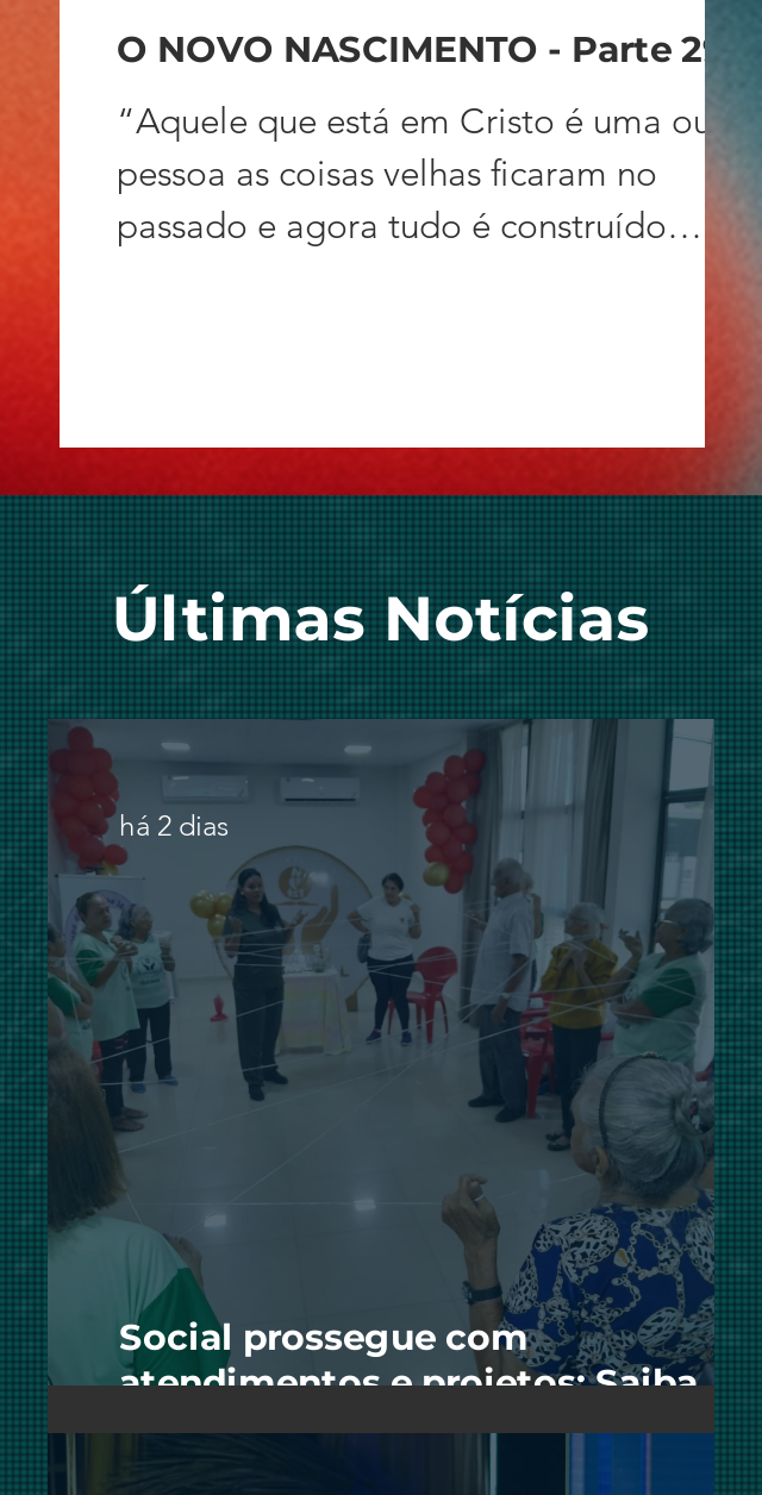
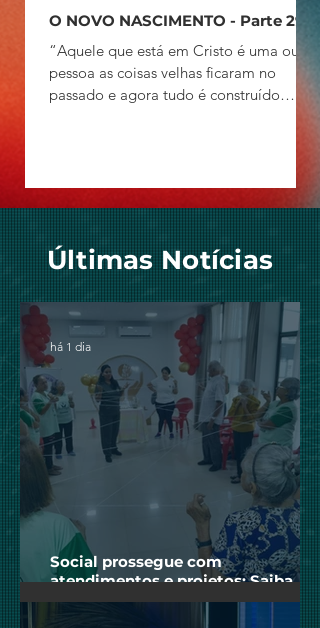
- há 2 dias
+ há 1 dia
